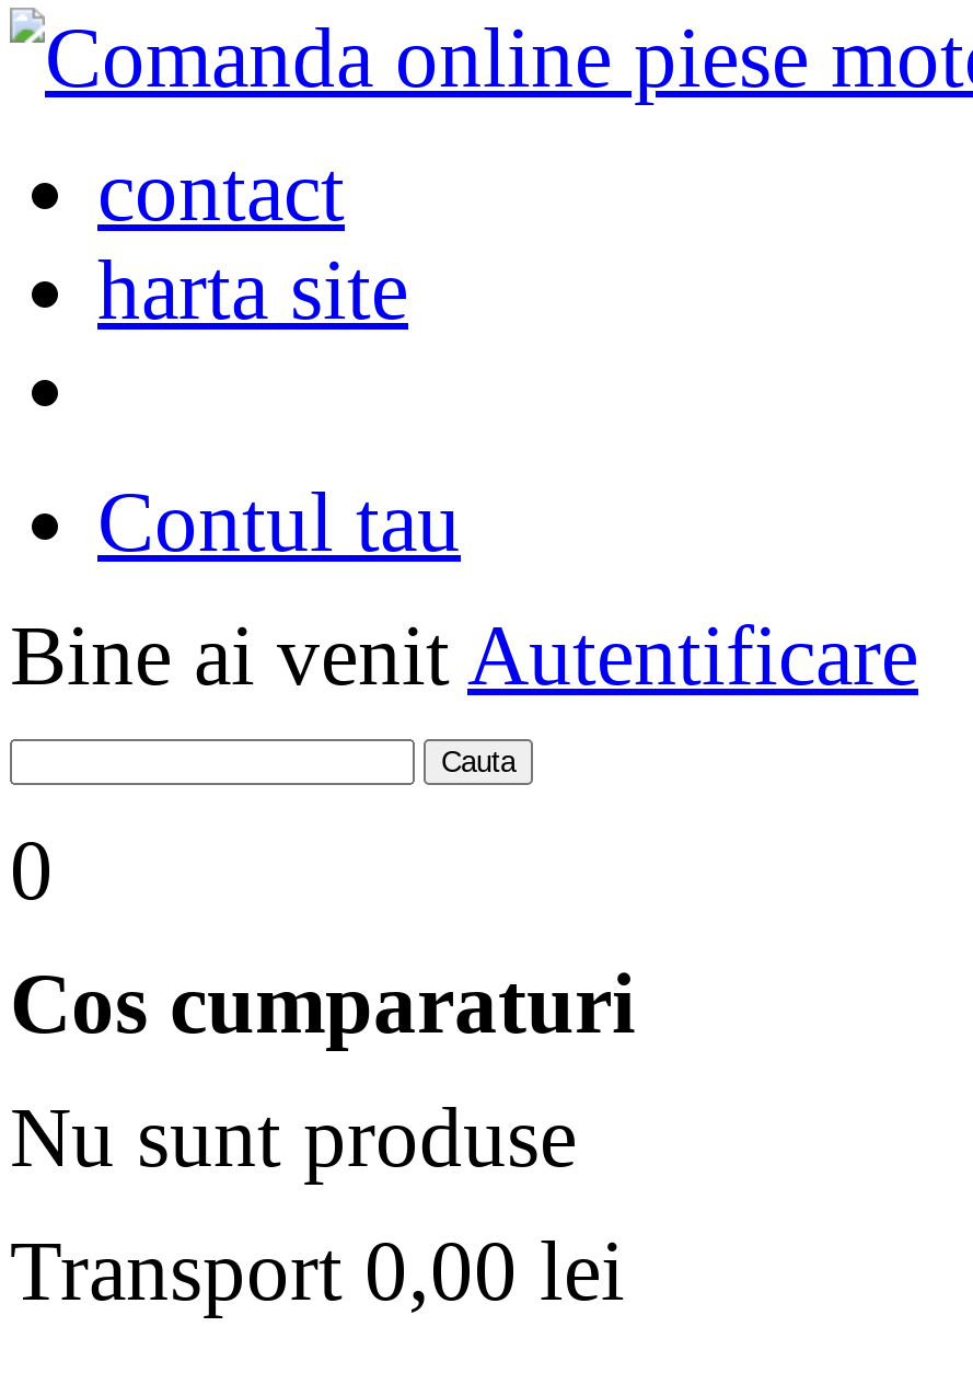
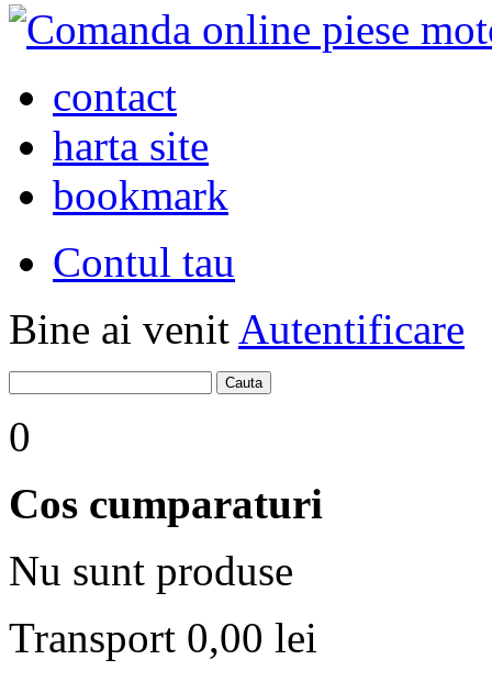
+ bookmark
